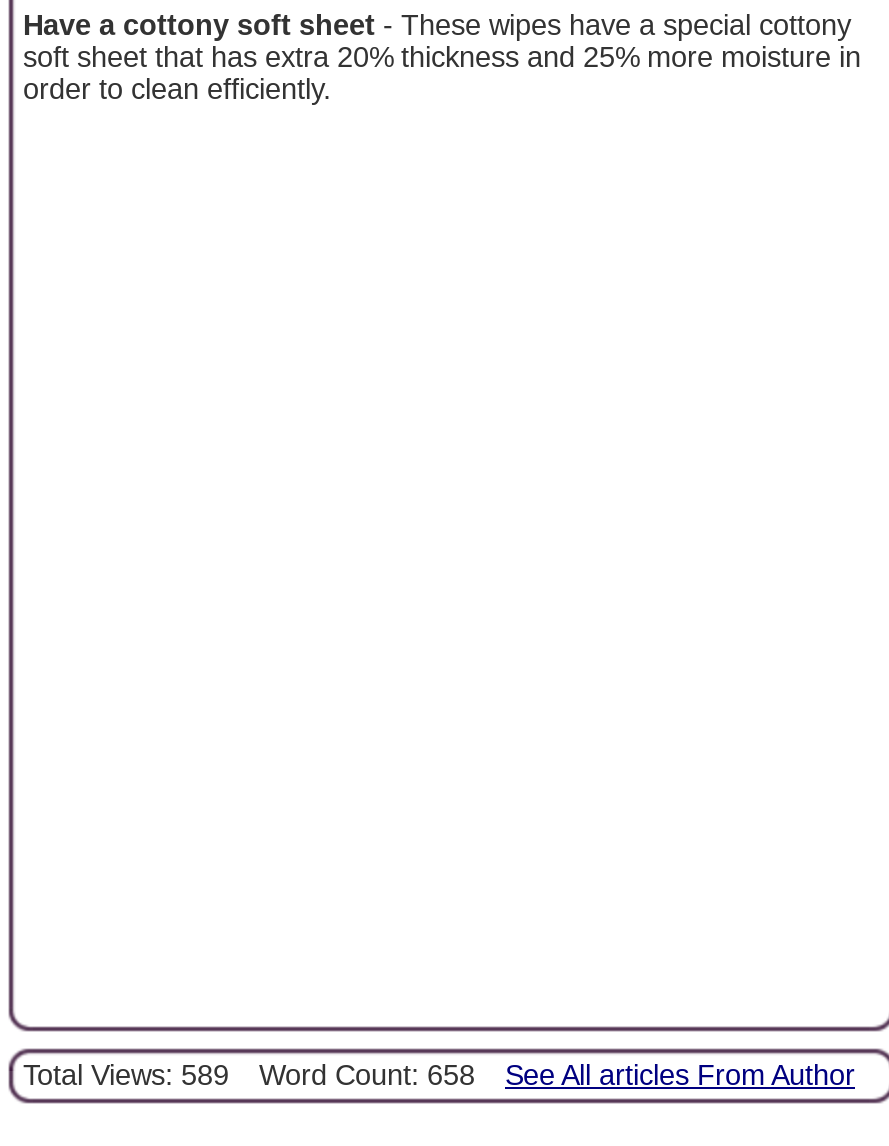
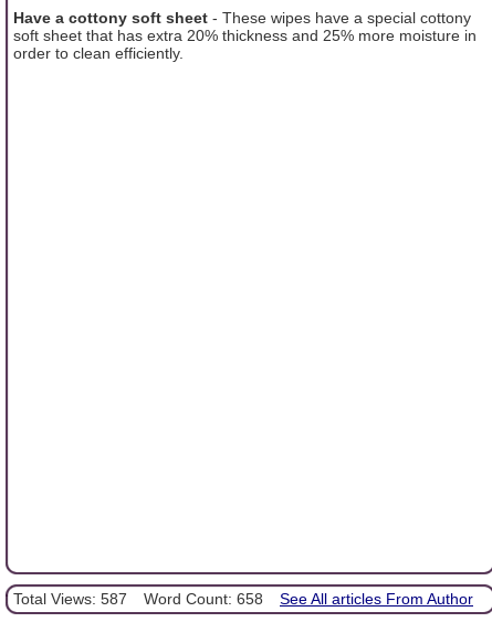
- Total Views: 589 Word Count: 658 See All articles From Author
+ Total Views: 587 Word Count: 658 See All articles From Author
